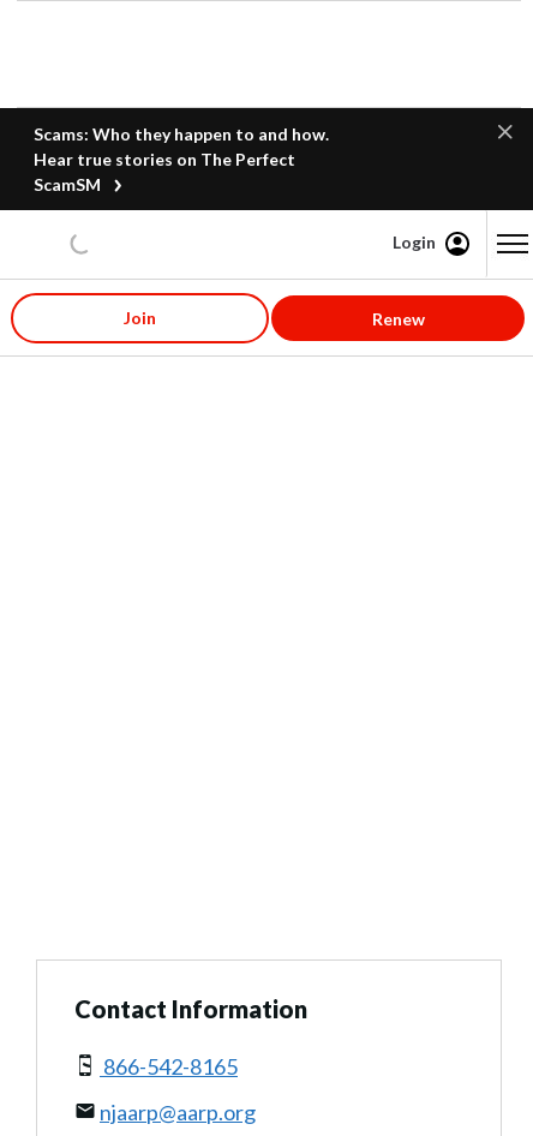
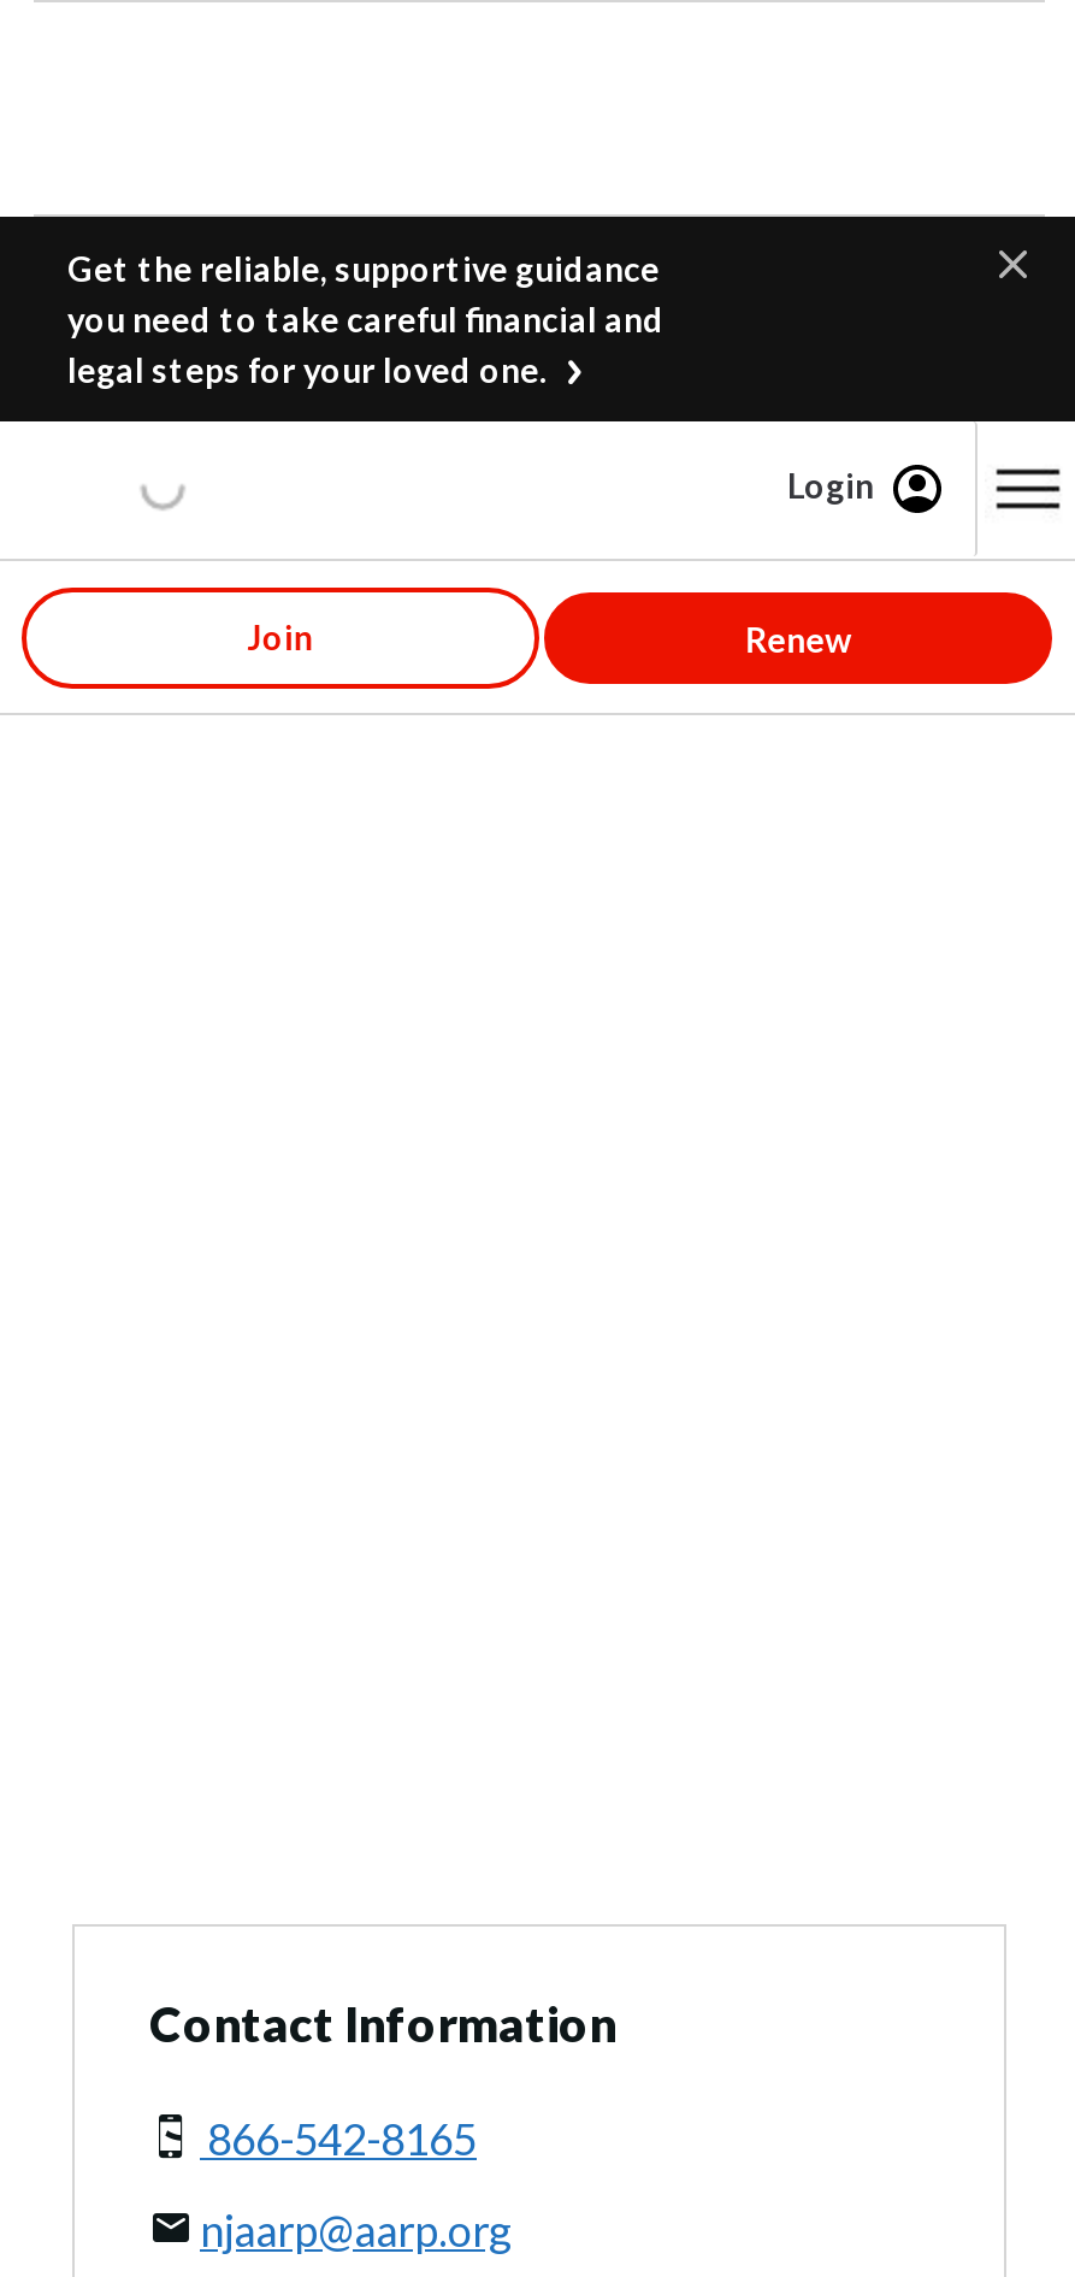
- Scams: Who they happen to and how.
- Hear true stories on The Perfect
- ScamSM
+ Get the reliable, supportive guidance
+ you need to take careful financial and
+ legal steps for your loved one.
